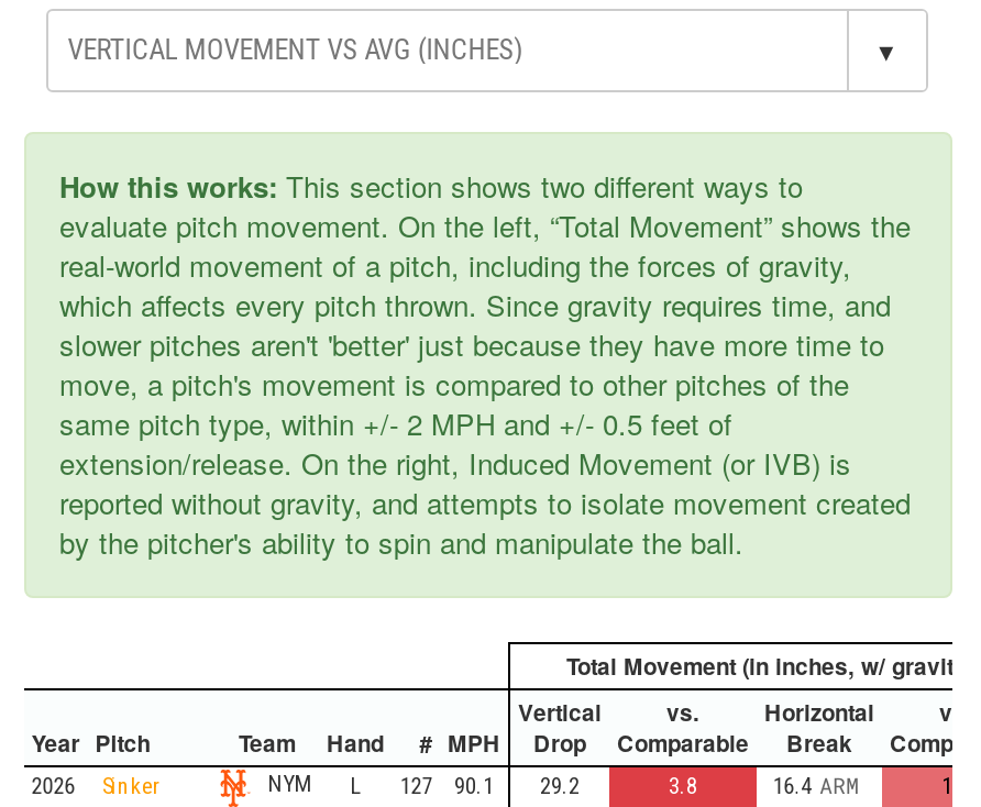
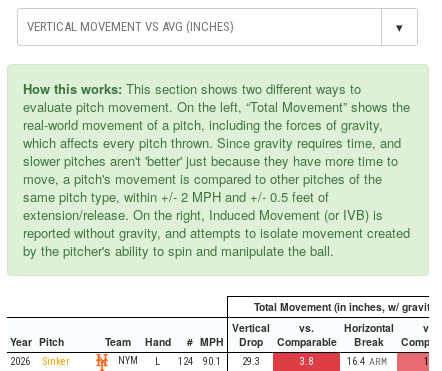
- 127
+ 124

- 29.2
+ 29.3
